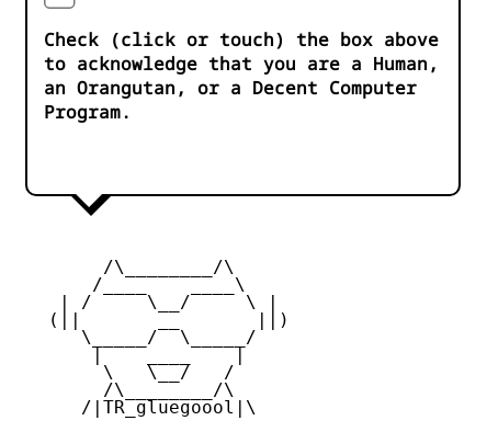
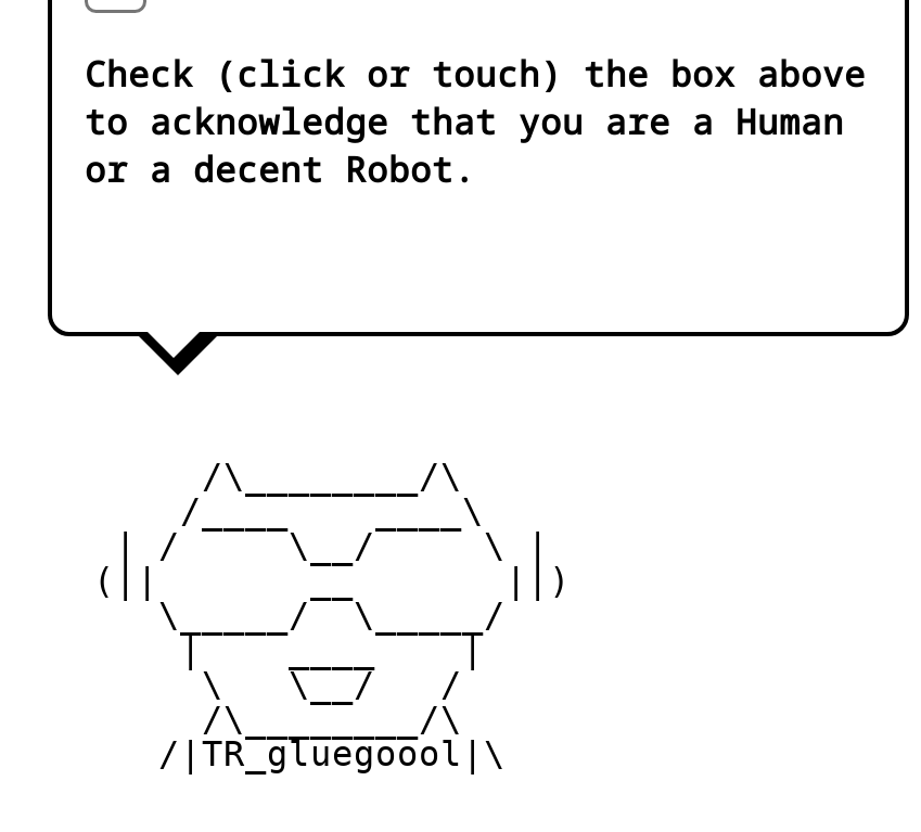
- to acknowledge that you are a Human,
- an Orangutan, or a Decent Computer
- Program.
+ to acknowledge that you are a Human
+ or a decent Robot.
